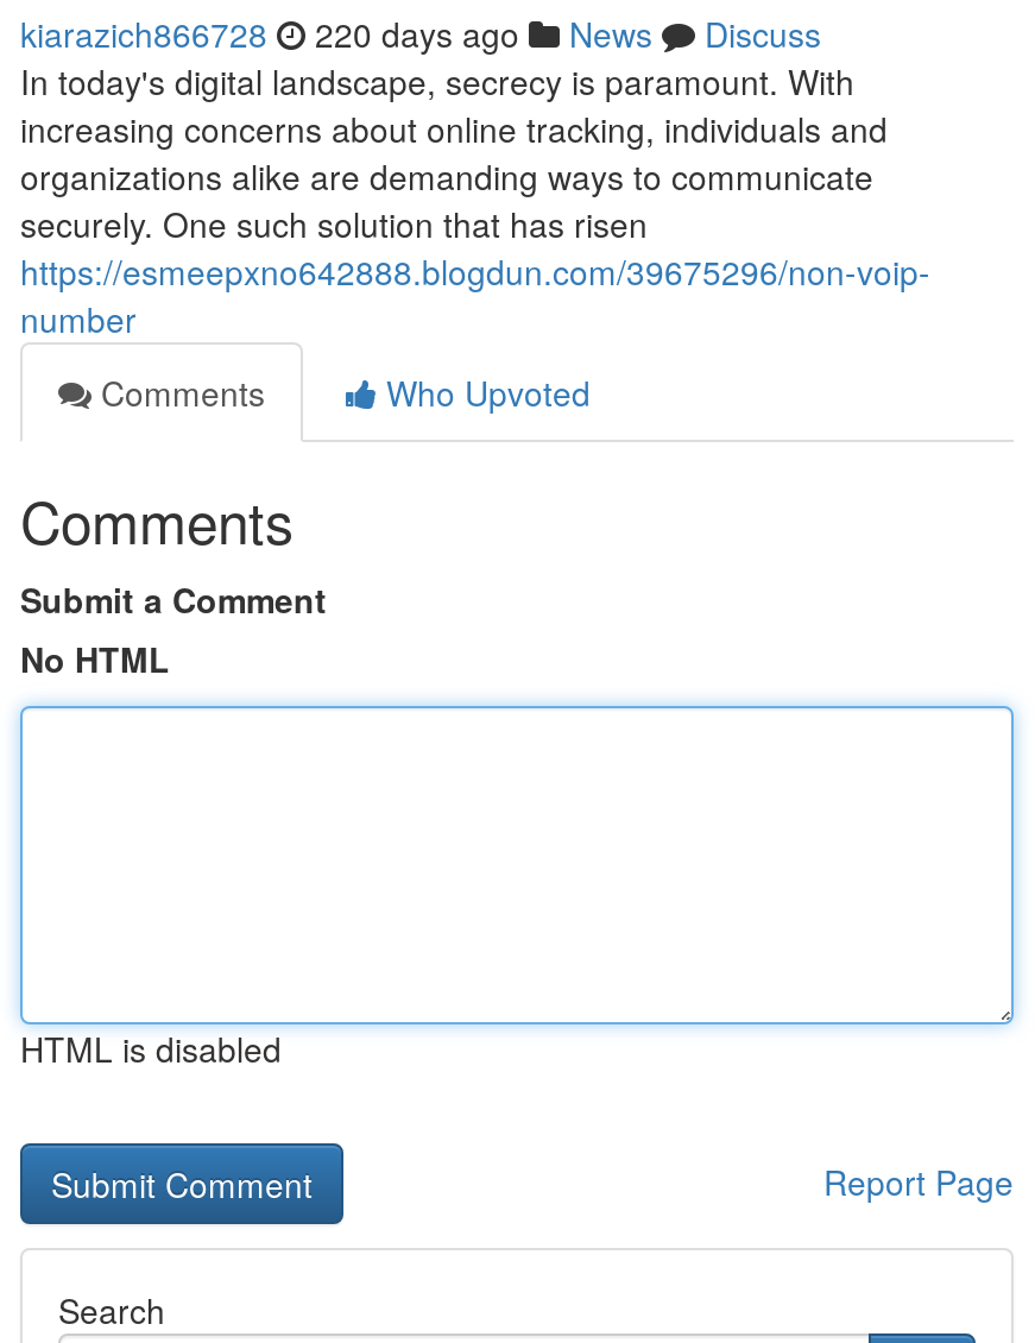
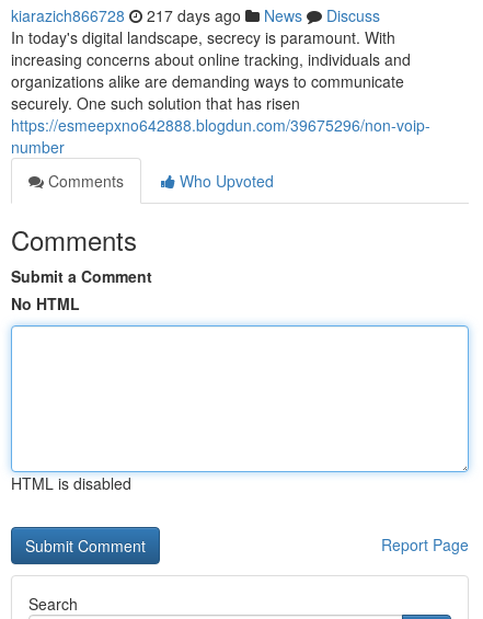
- kiarazich866728 220 days ago News Discuss
+ kiarazich866728 217 days ago News Discuss
